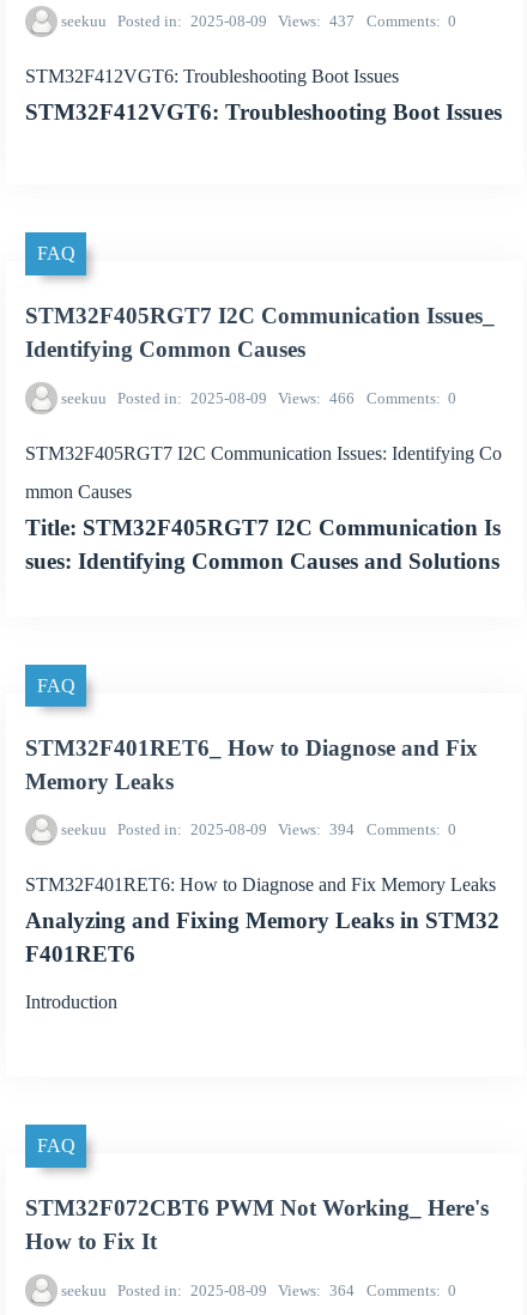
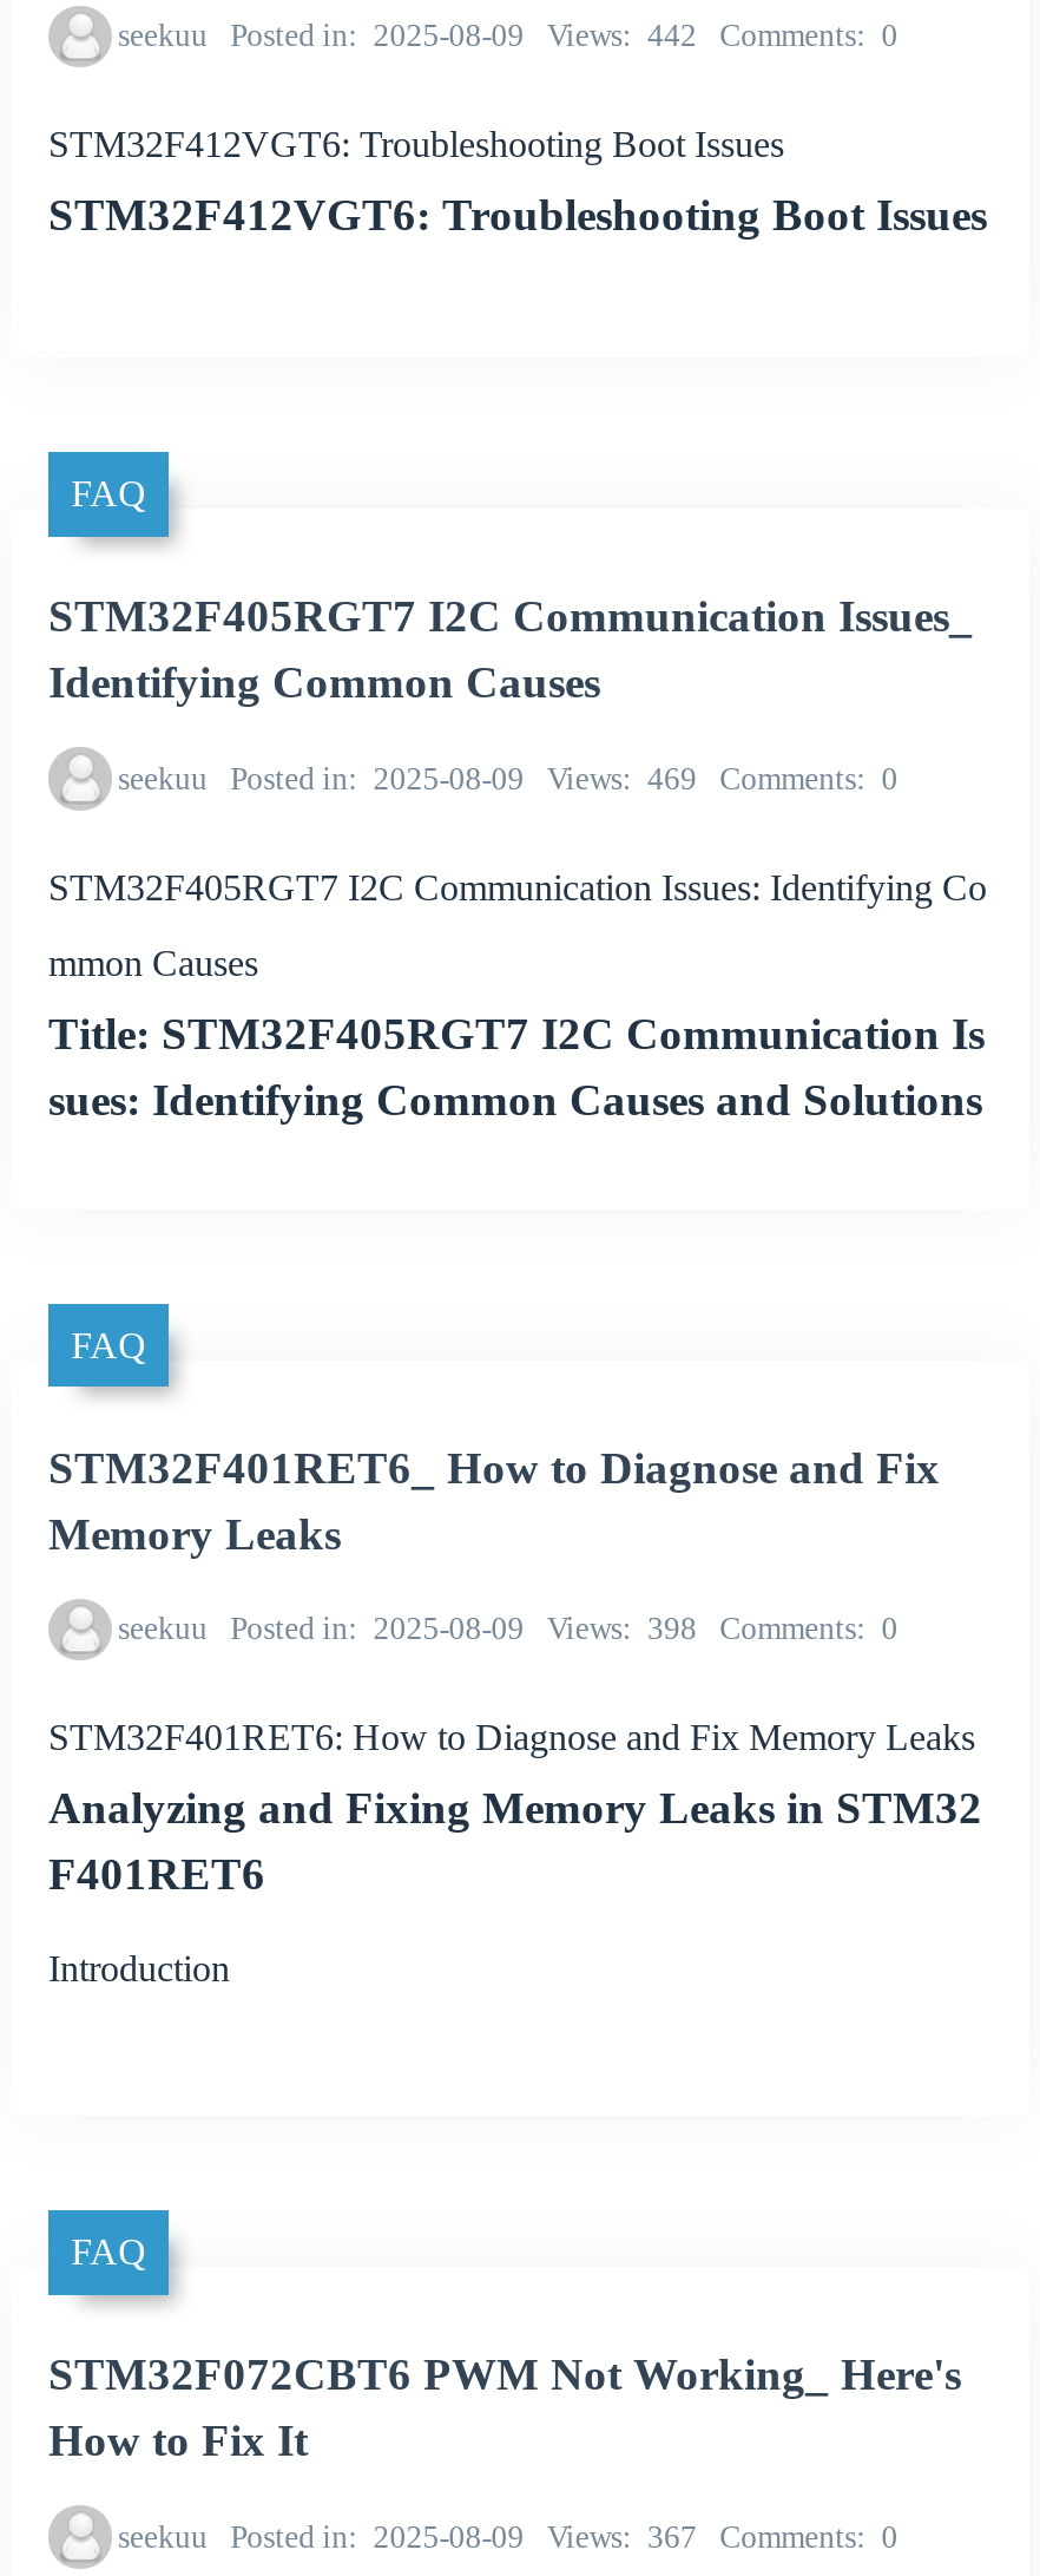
- seekuu Posted in 2025-08-09 Views 437 Comments 0
+ seekuu Posted in 2025-08-09 Views 442 Comments 0

- seekuu Posted in 2025-08-09 Views 466 Comments 0
+ seekuu Posted in 2025-08-09 Views 469 Comments 0

- seekuu Posted in 2025-08-09 Views 394 Comments 0
+ seekuu Posted in 2025-08-09 Views 398 Comments 0

- seekuu Posted in 2025-08-09 Views 364 Comments 0
+ seekuu Posted in 2025-08-09 Views 367 Comments 0
